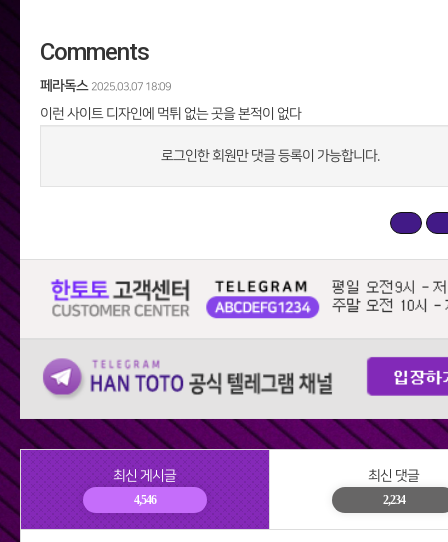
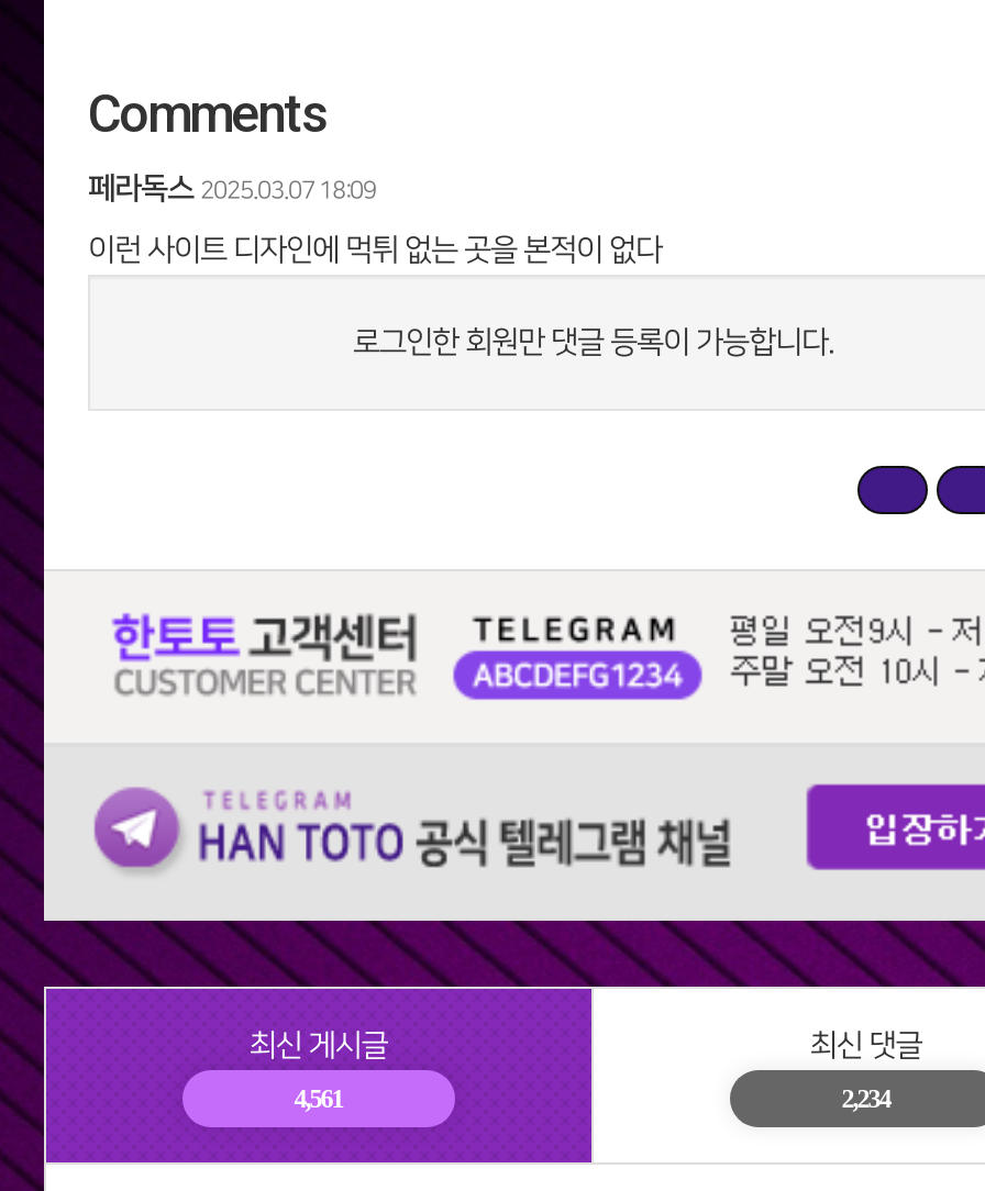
- 4,546
+ 4,561
